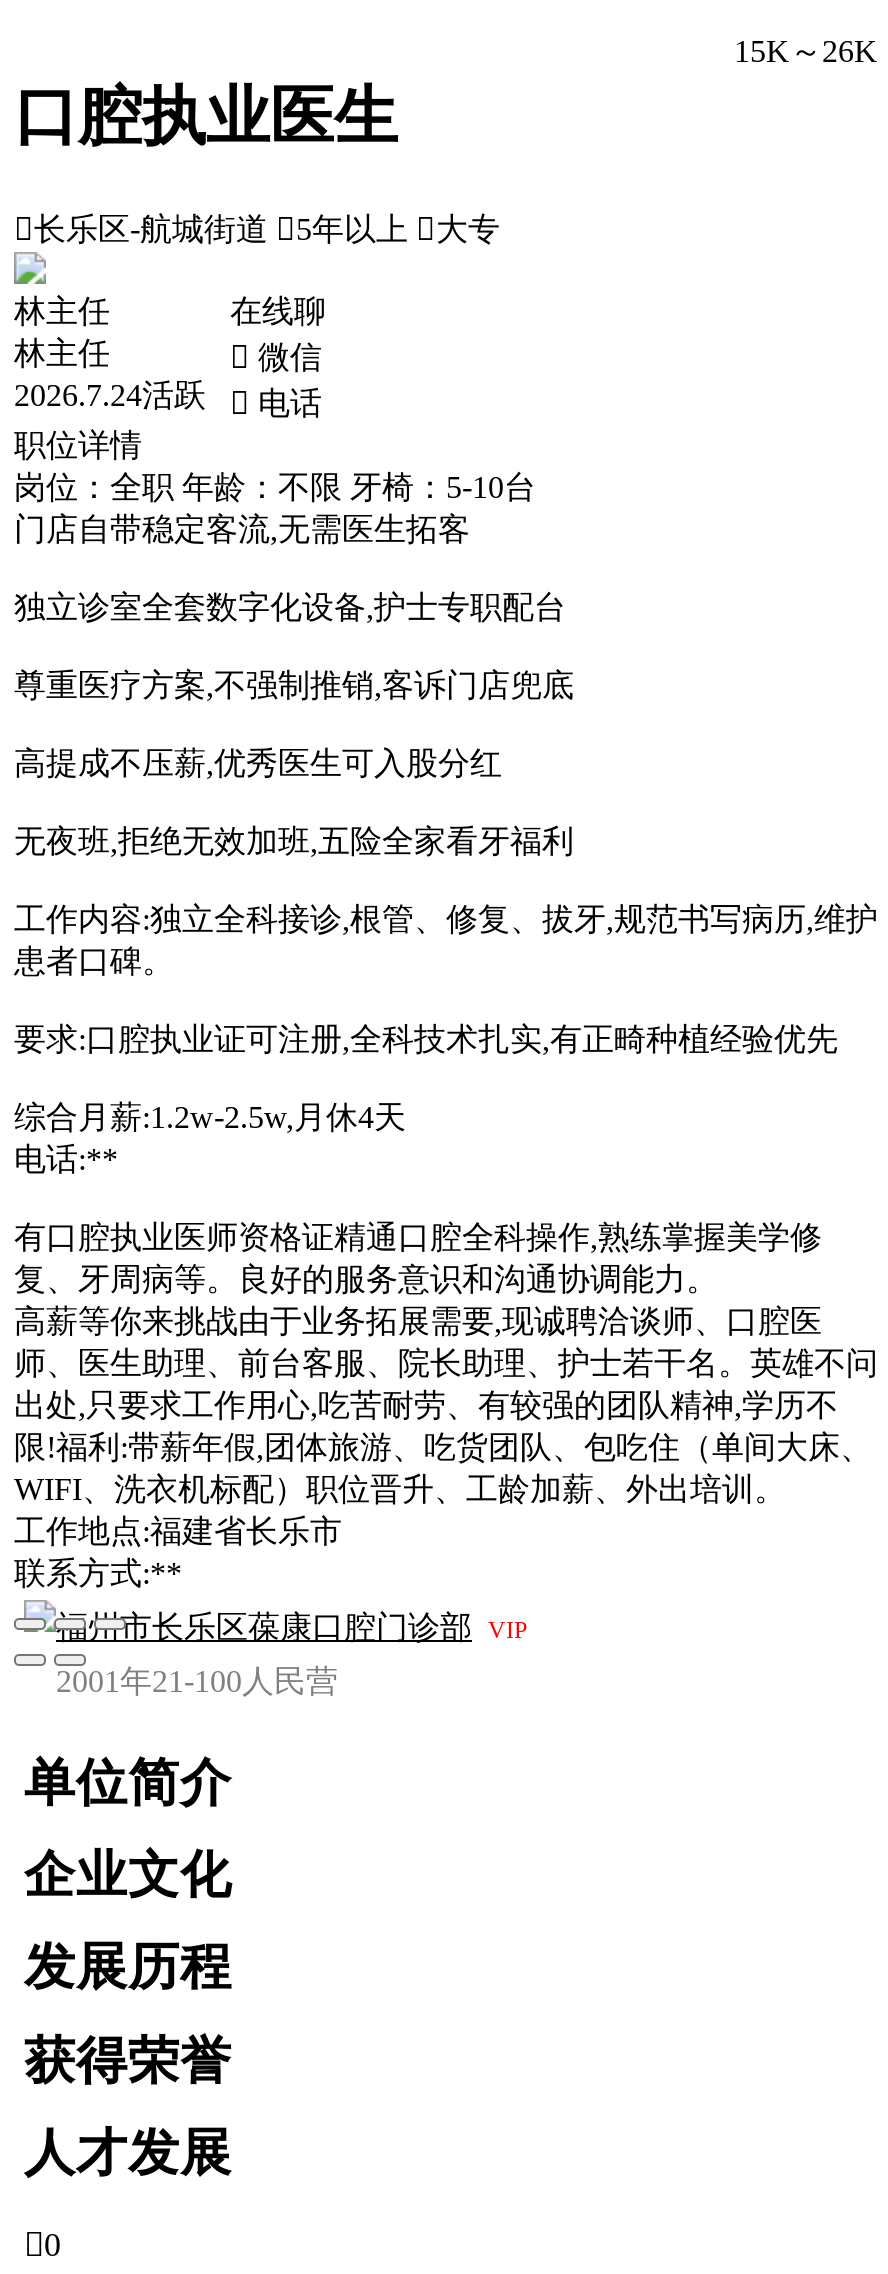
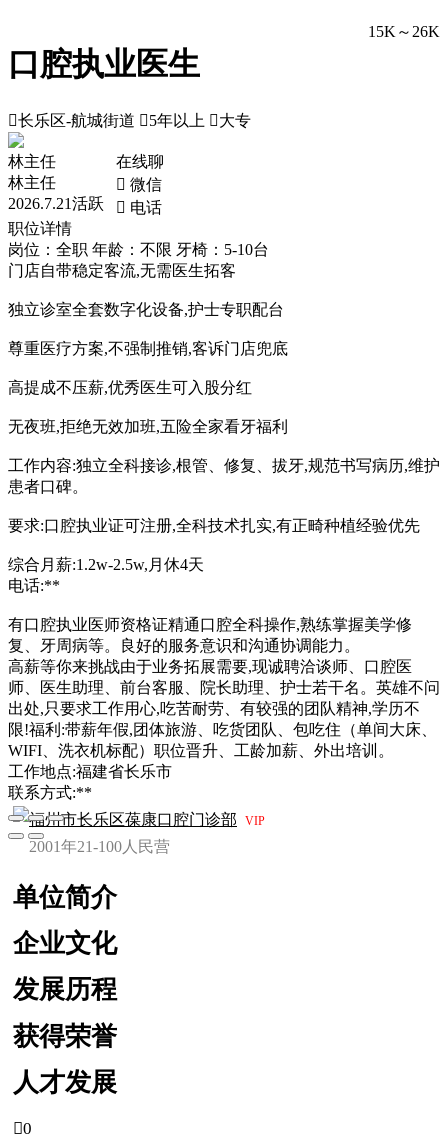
- 2026.7.24活跃
+ 2026.7.21活跃
